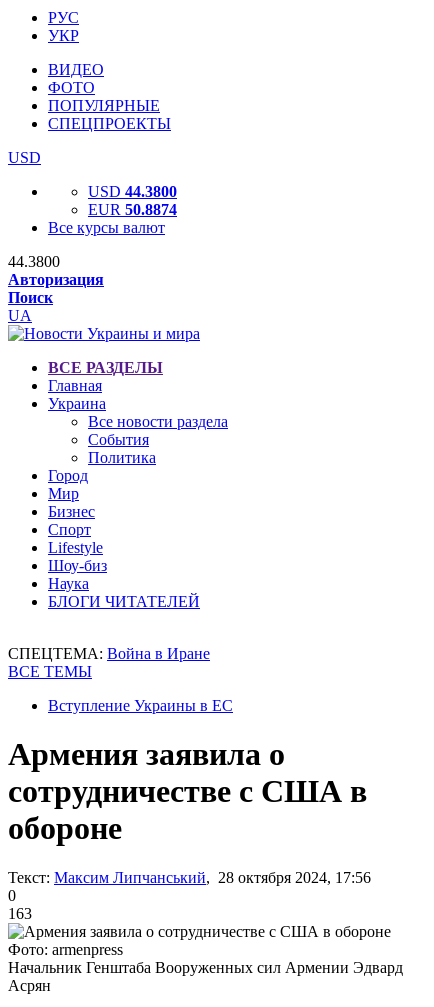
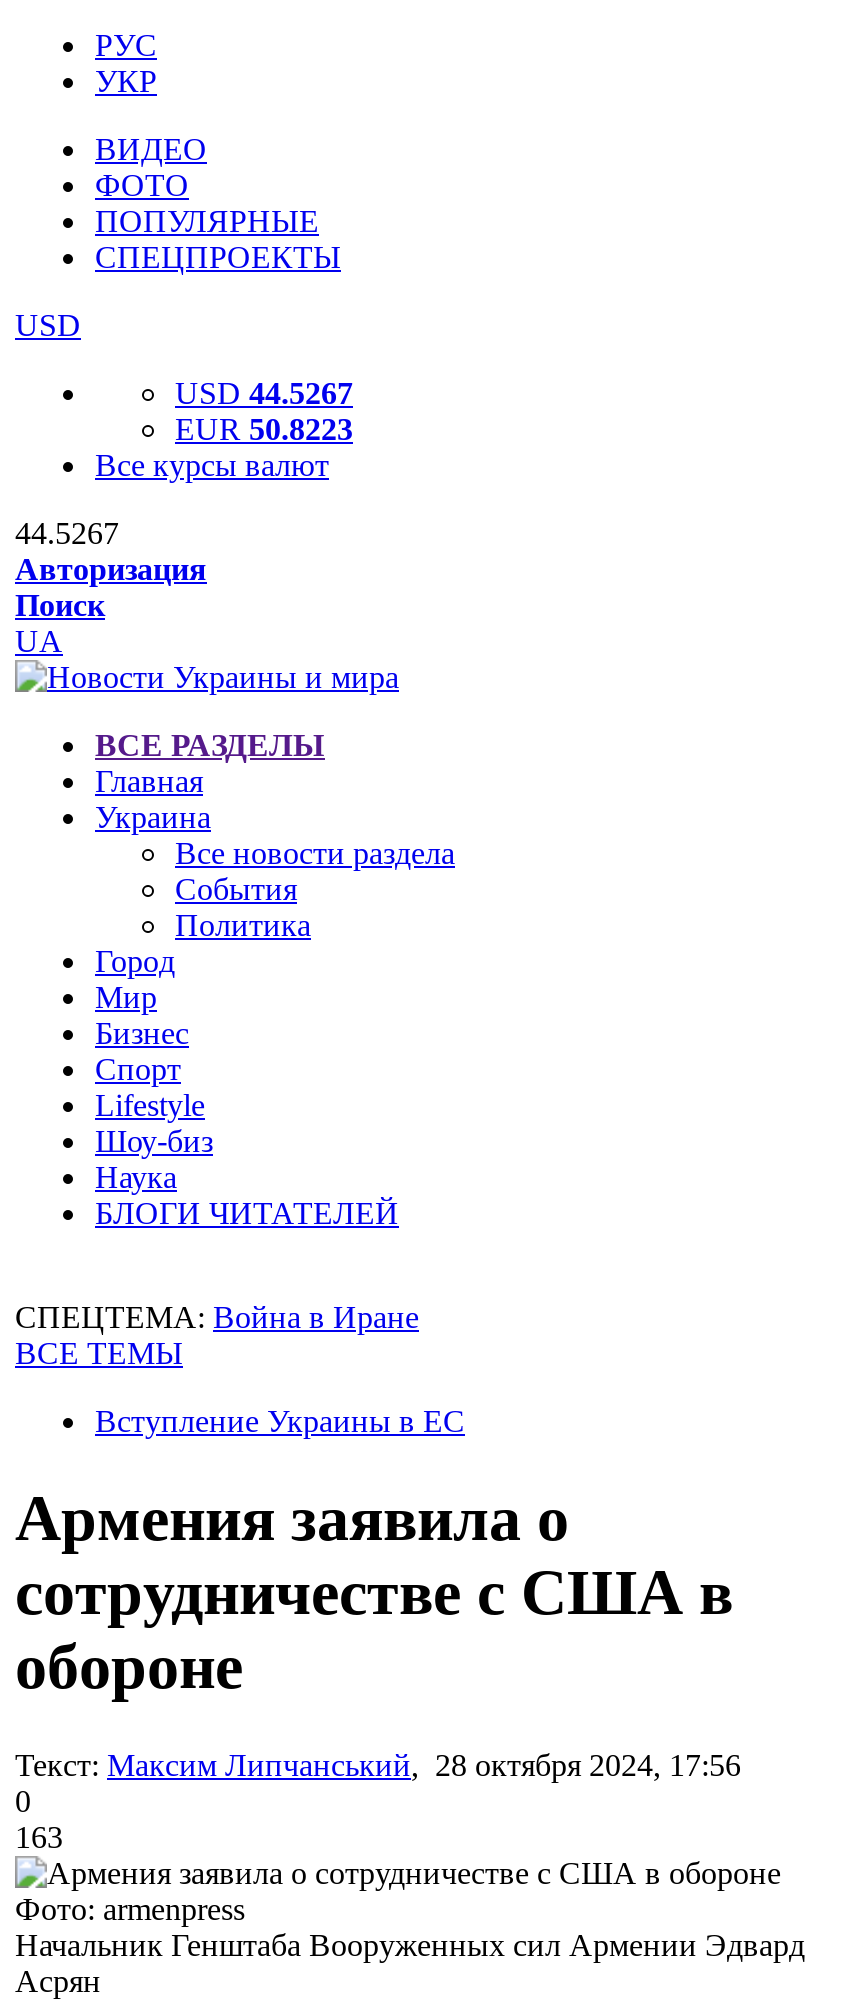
- USD 44.3800
+ USD 44.5267

- EUR 50.8874
+ EUR 50.8223

- 44.3800
+ 44.5267
